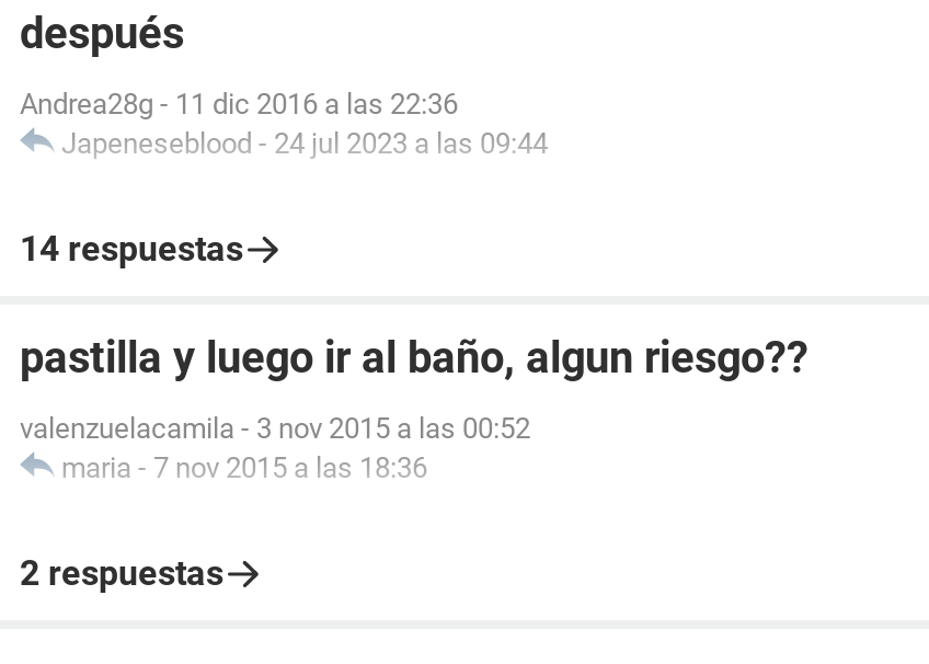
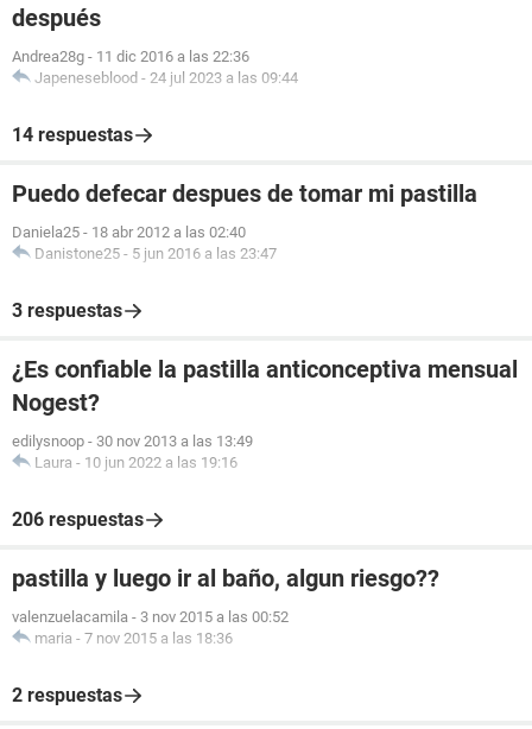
+ Puedo defecar despues de tomar mi pastilla
+ Daniela25 - 18 abr 2012 a las 02:40
+ Danistone25 - 5 jun 2016 a las 23:47
+ 3 respuestas
+ ¿Es confiable la pastilla anticonceptiva mensual
+ Nogest?
+ edilysnoop - 30 nov 2013 a las 13:49
+ Laura - 10 jun 2022 a las 19:16
+ 206 respuestas
